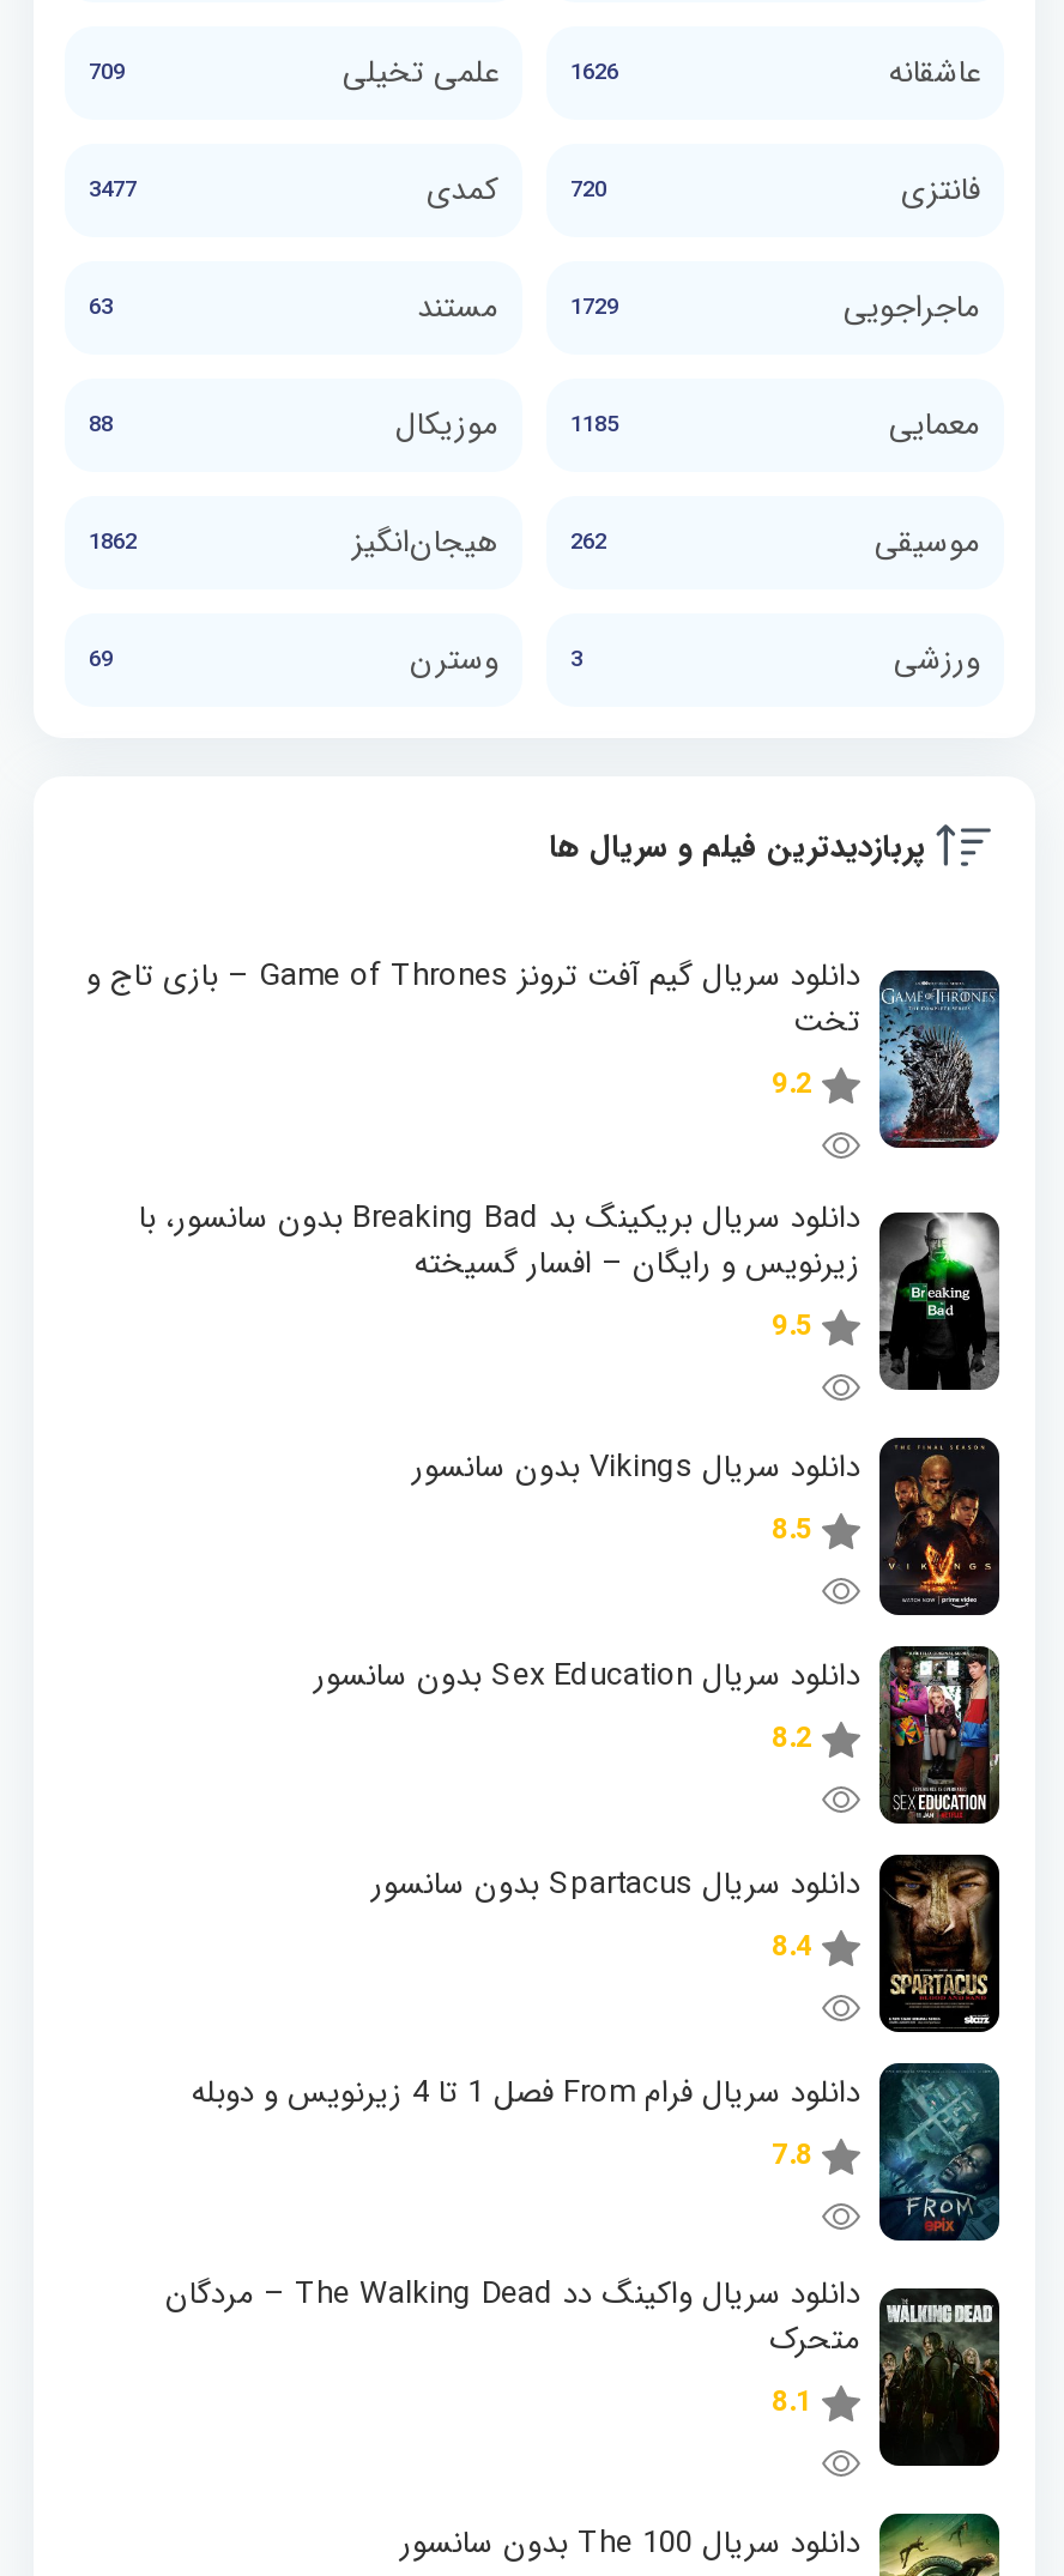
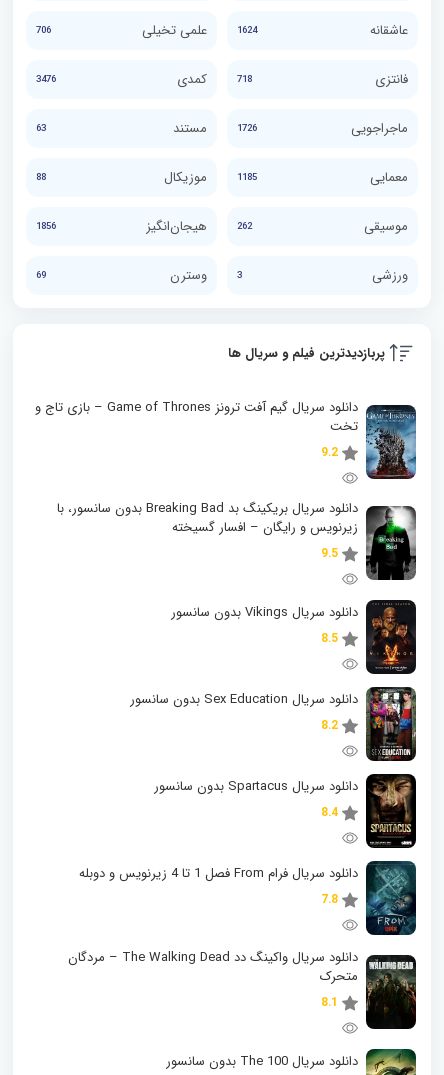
- 709
+ 706

- 1626
+ 1624

- 3477
+ 3476

- 720 کمدی
+ 718 کمدی

- 1729
+ 1726

- 1862
+ 1856
